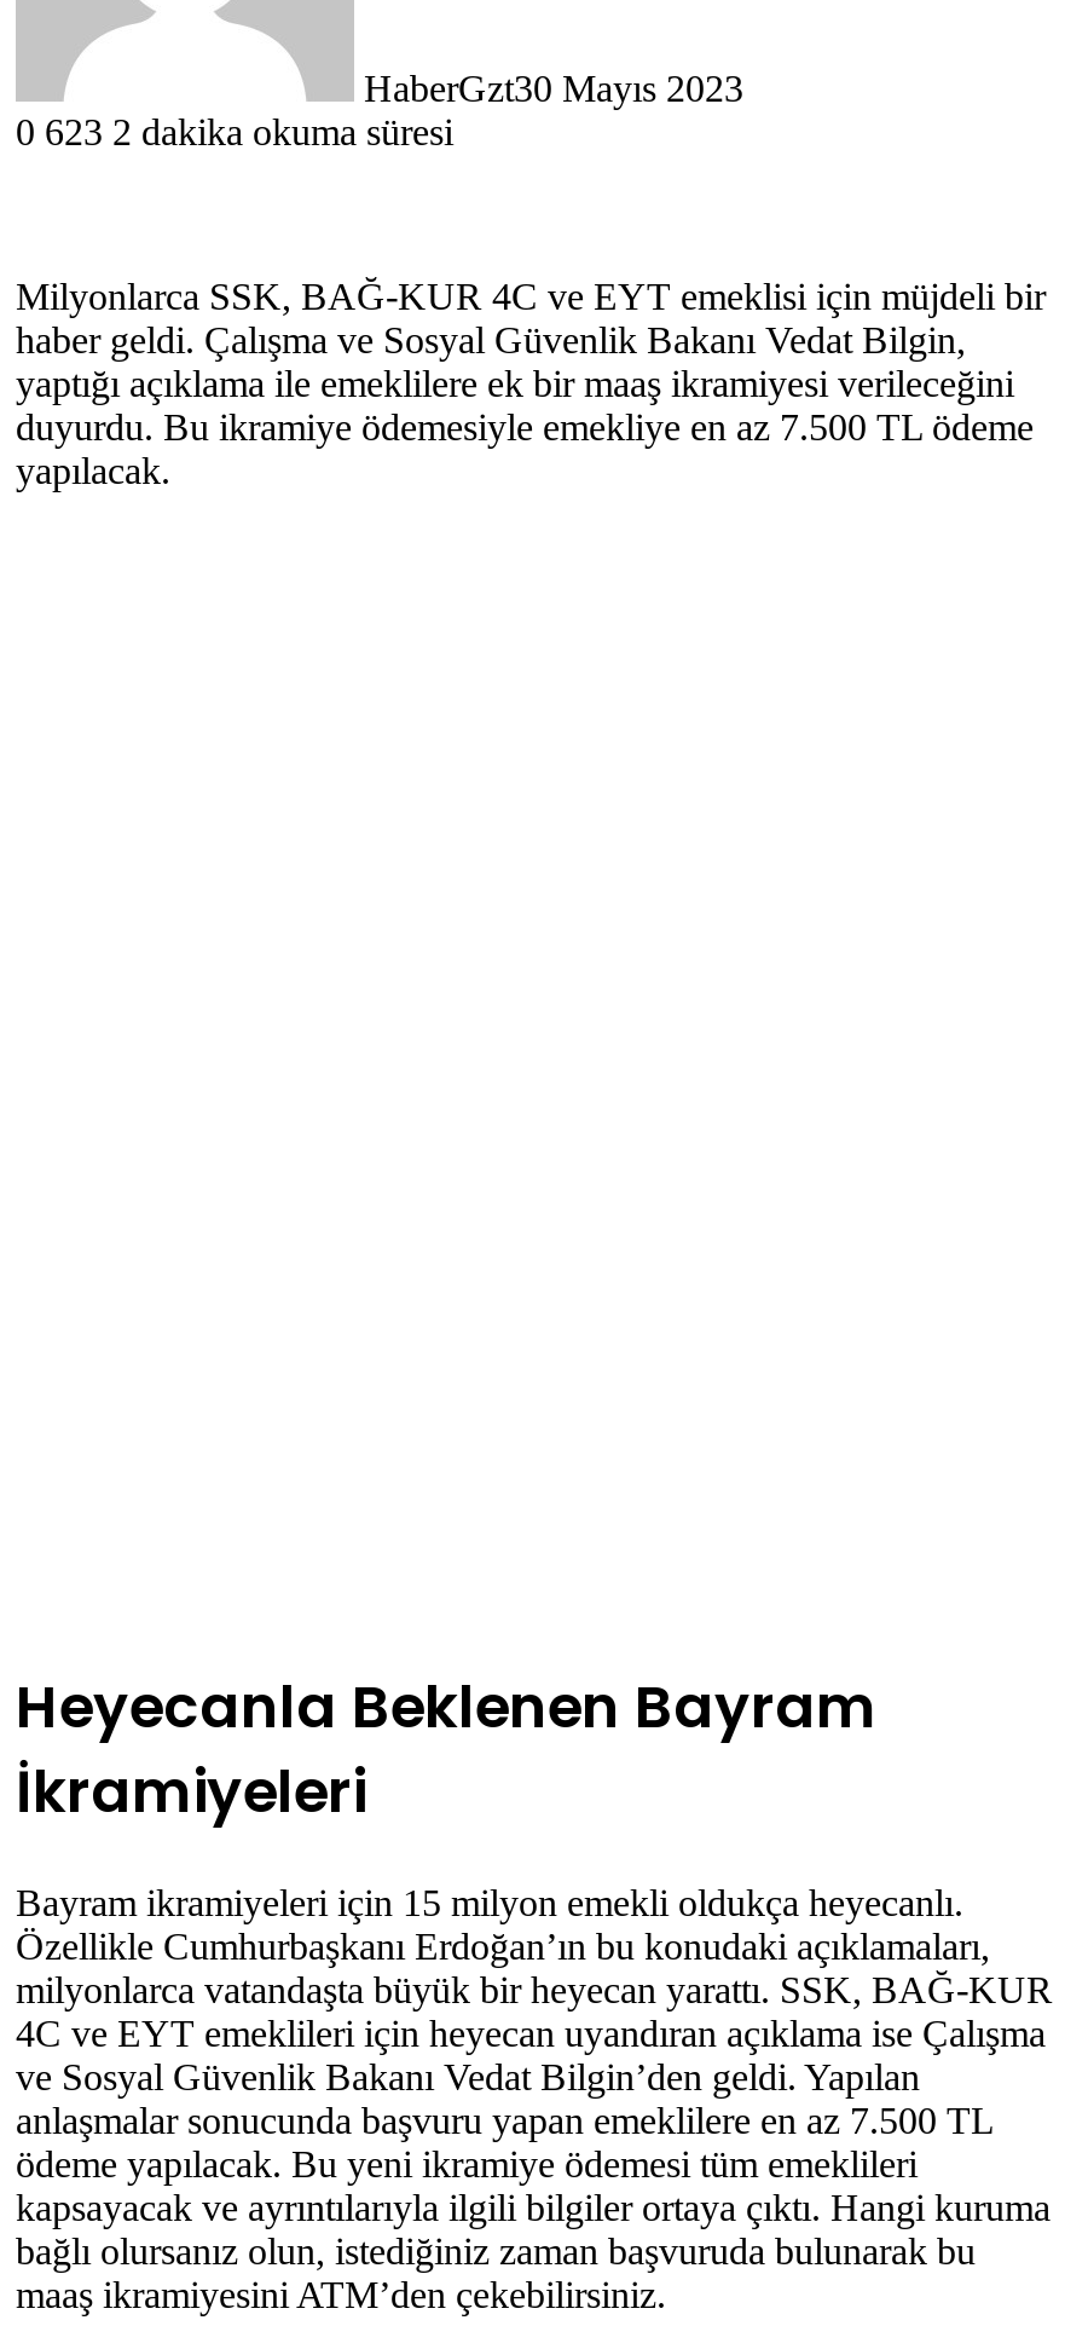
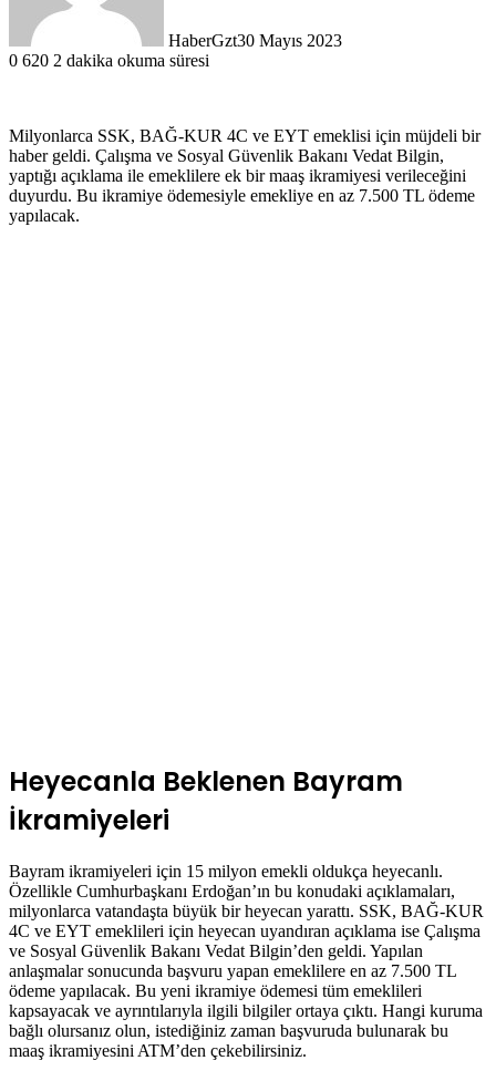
- 0 623 2 dakika okuma süresi
+ 0 620 2 dakika okuma süresi
